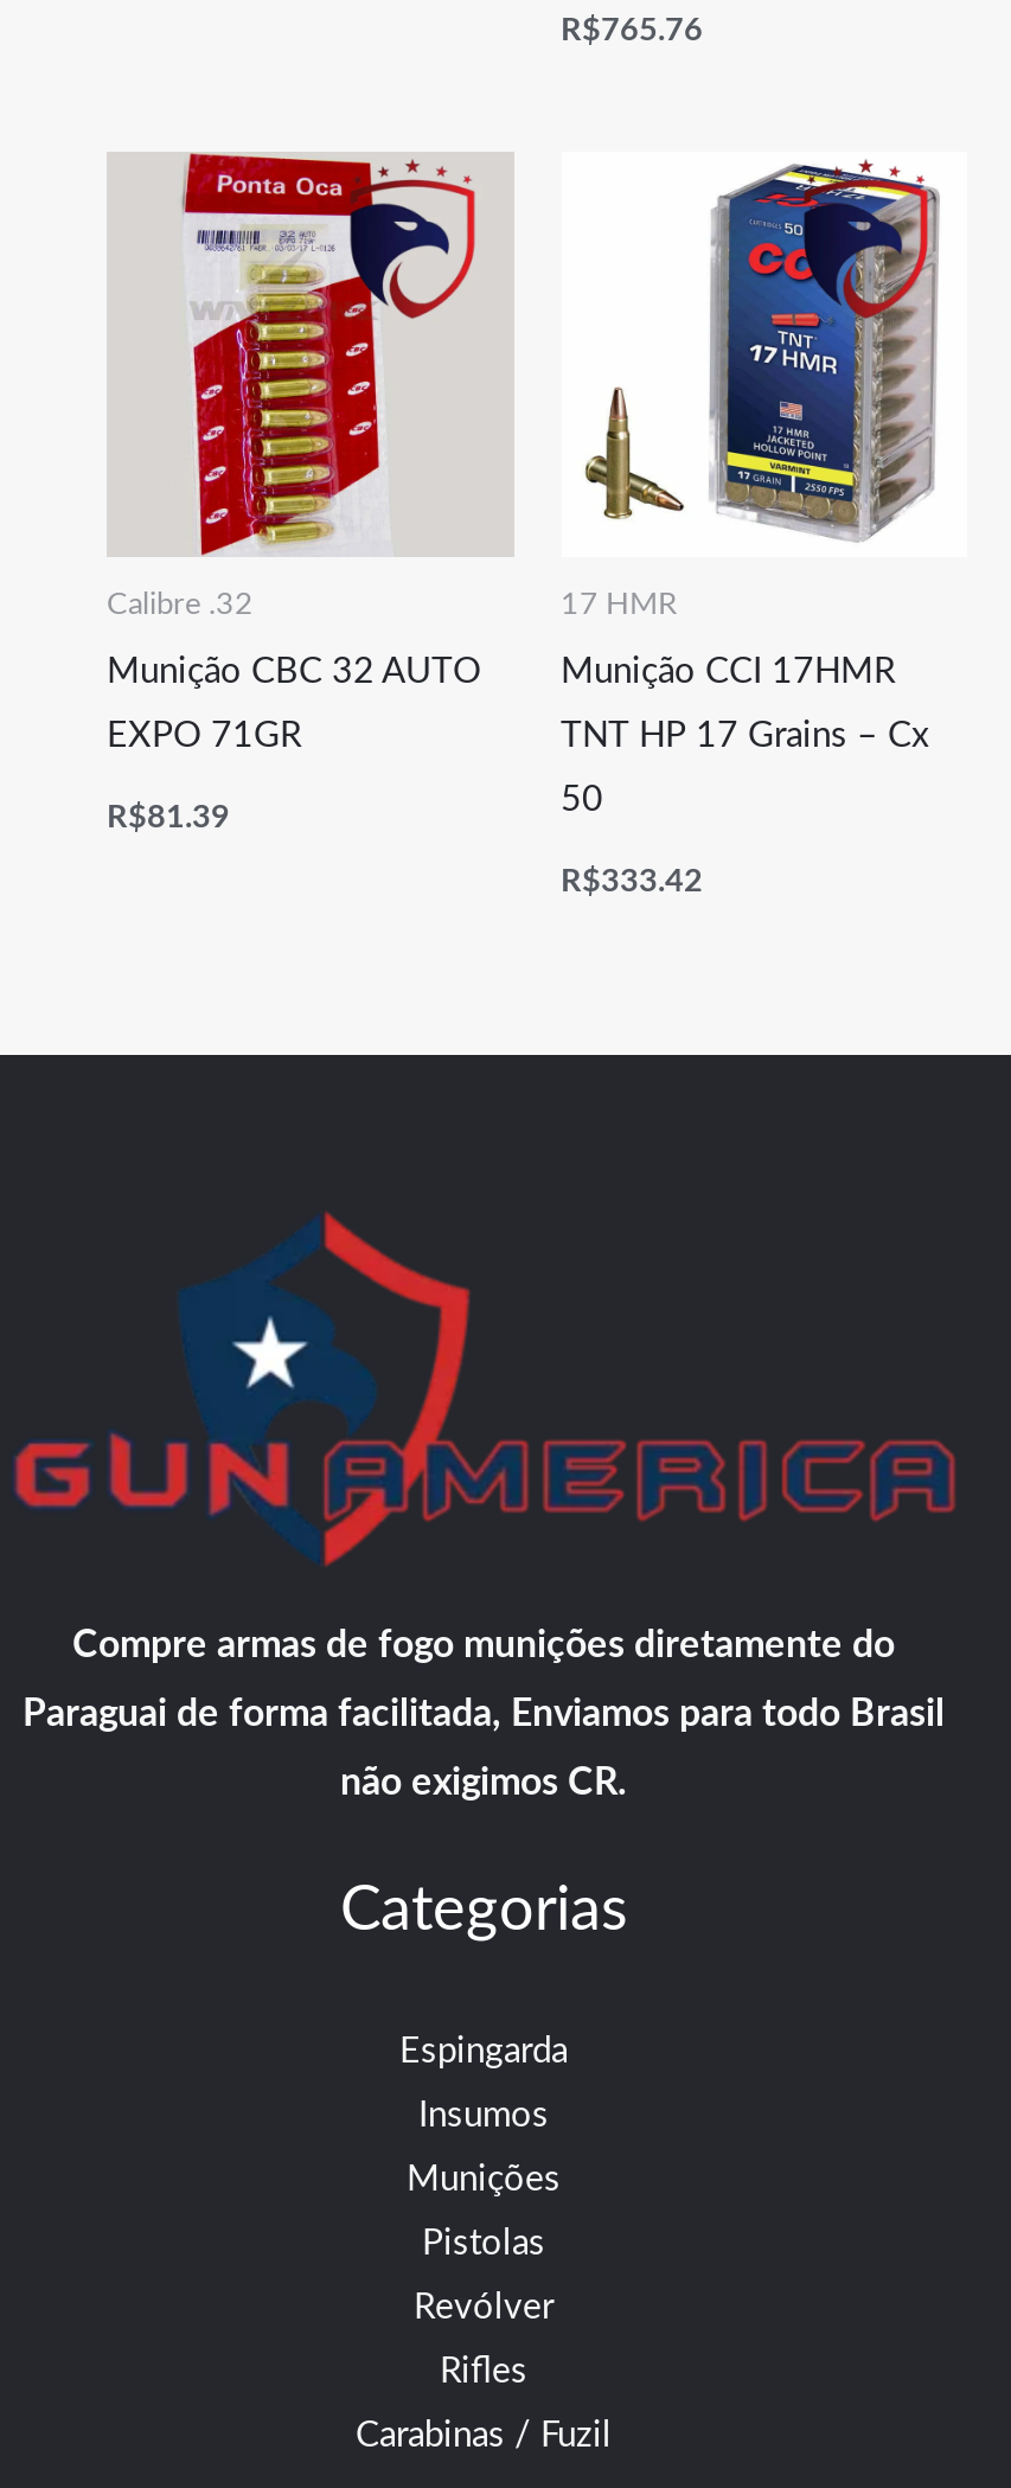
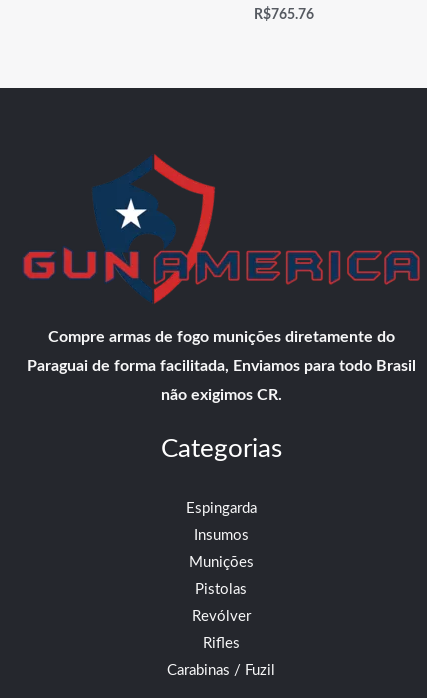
- [image]
- Calibre .32
- Munição CBC 32 AUTO
- EXPO 71GR
- R$81.39

- [image]
- 17 HMR
- Munição CCI 17HMR
- TNT HP 17 Grains – Cx
- 50
- R$333.42

- [image]
